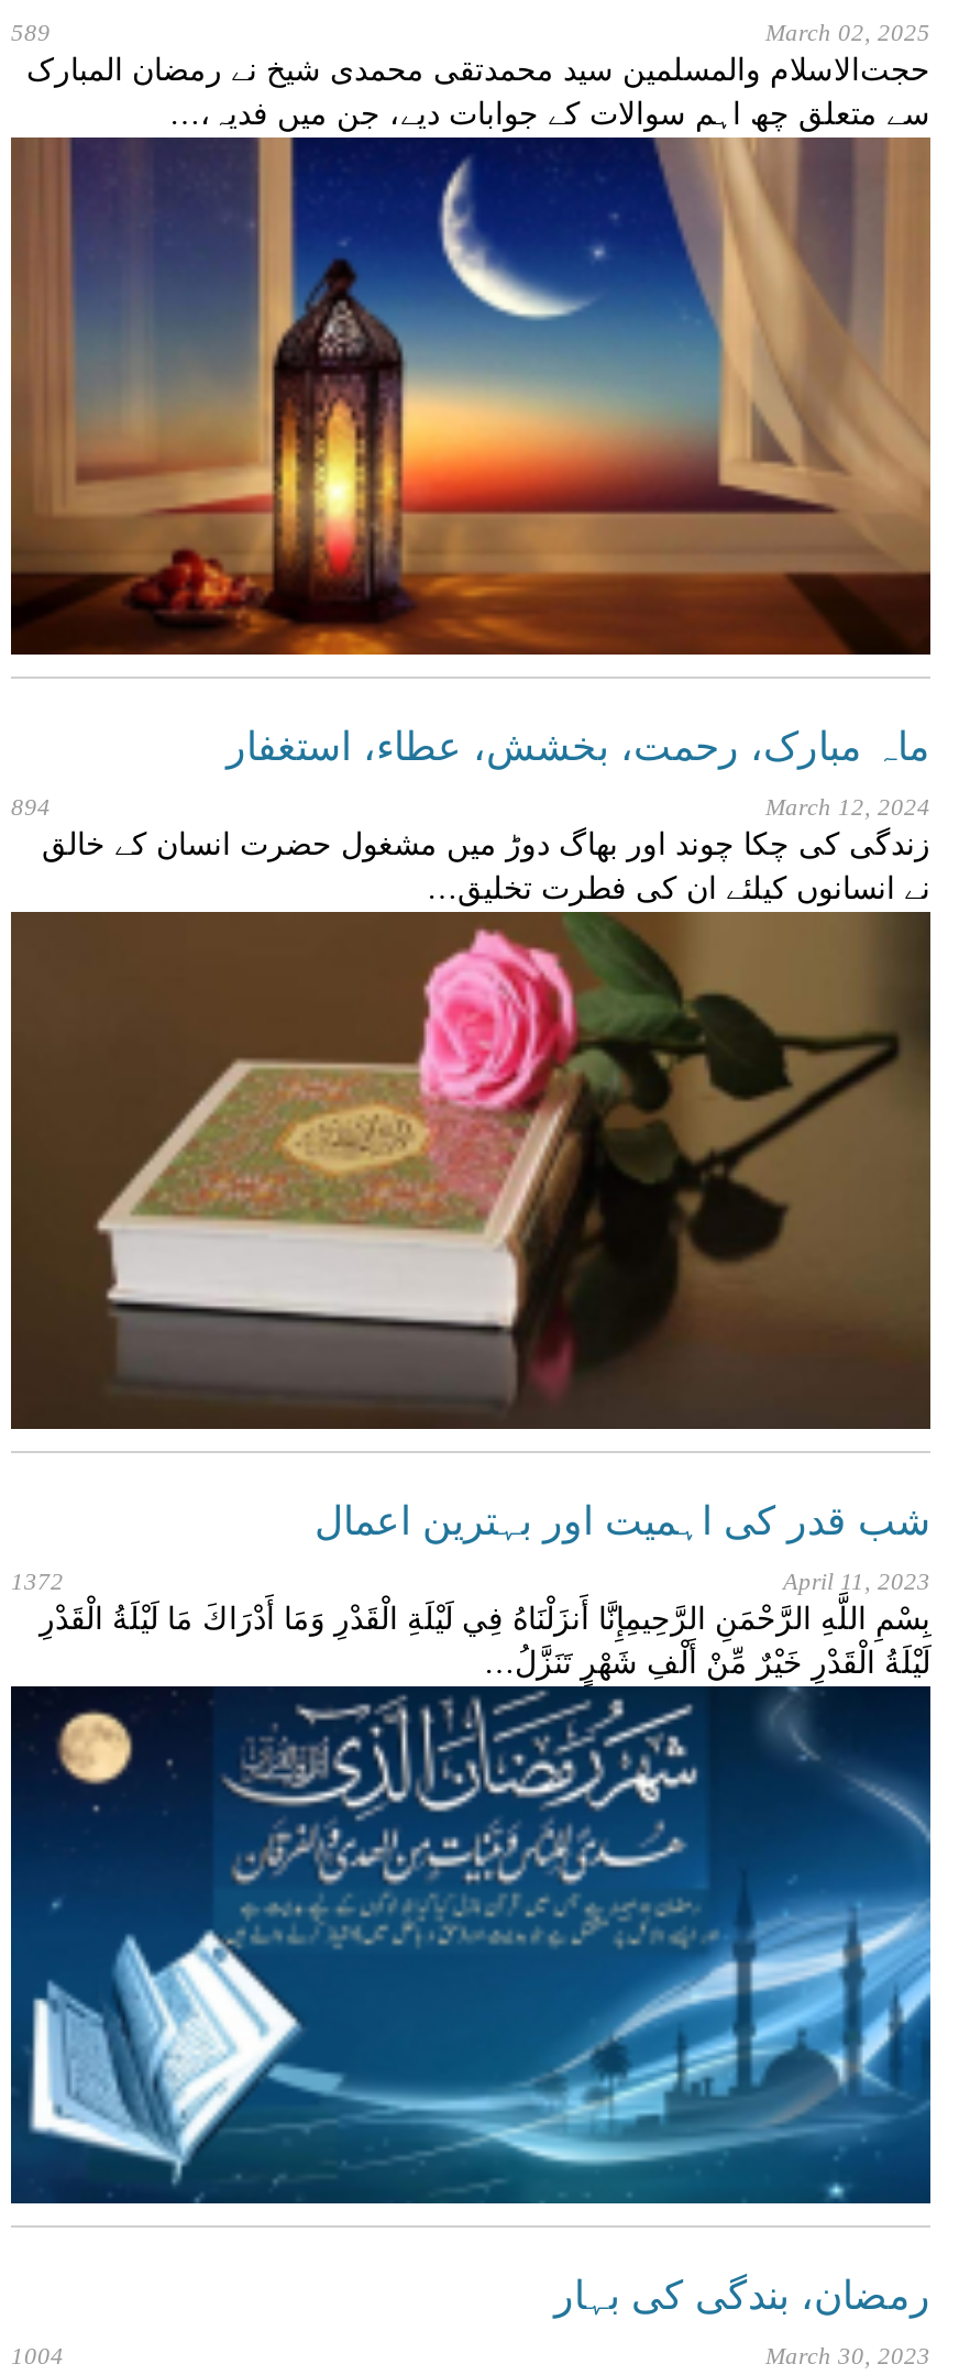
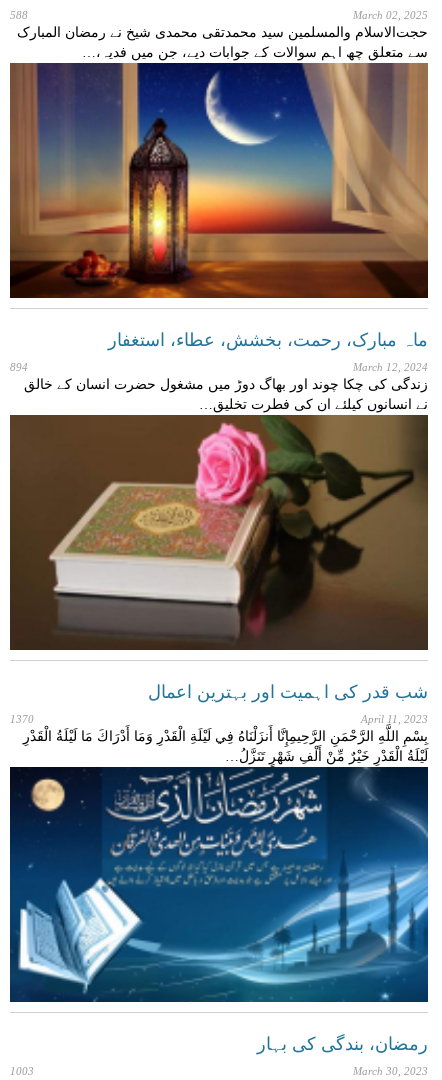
- 589
+ 588

- 1372
+ 1370

- 1004
+ 1003
